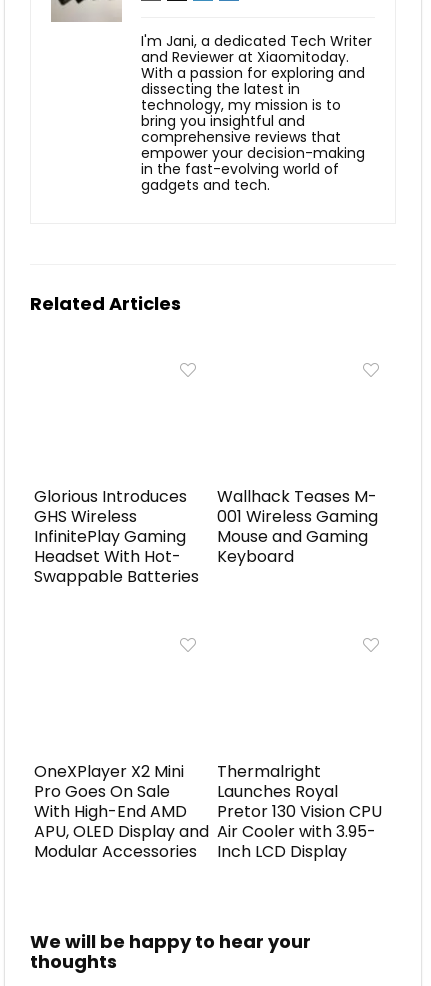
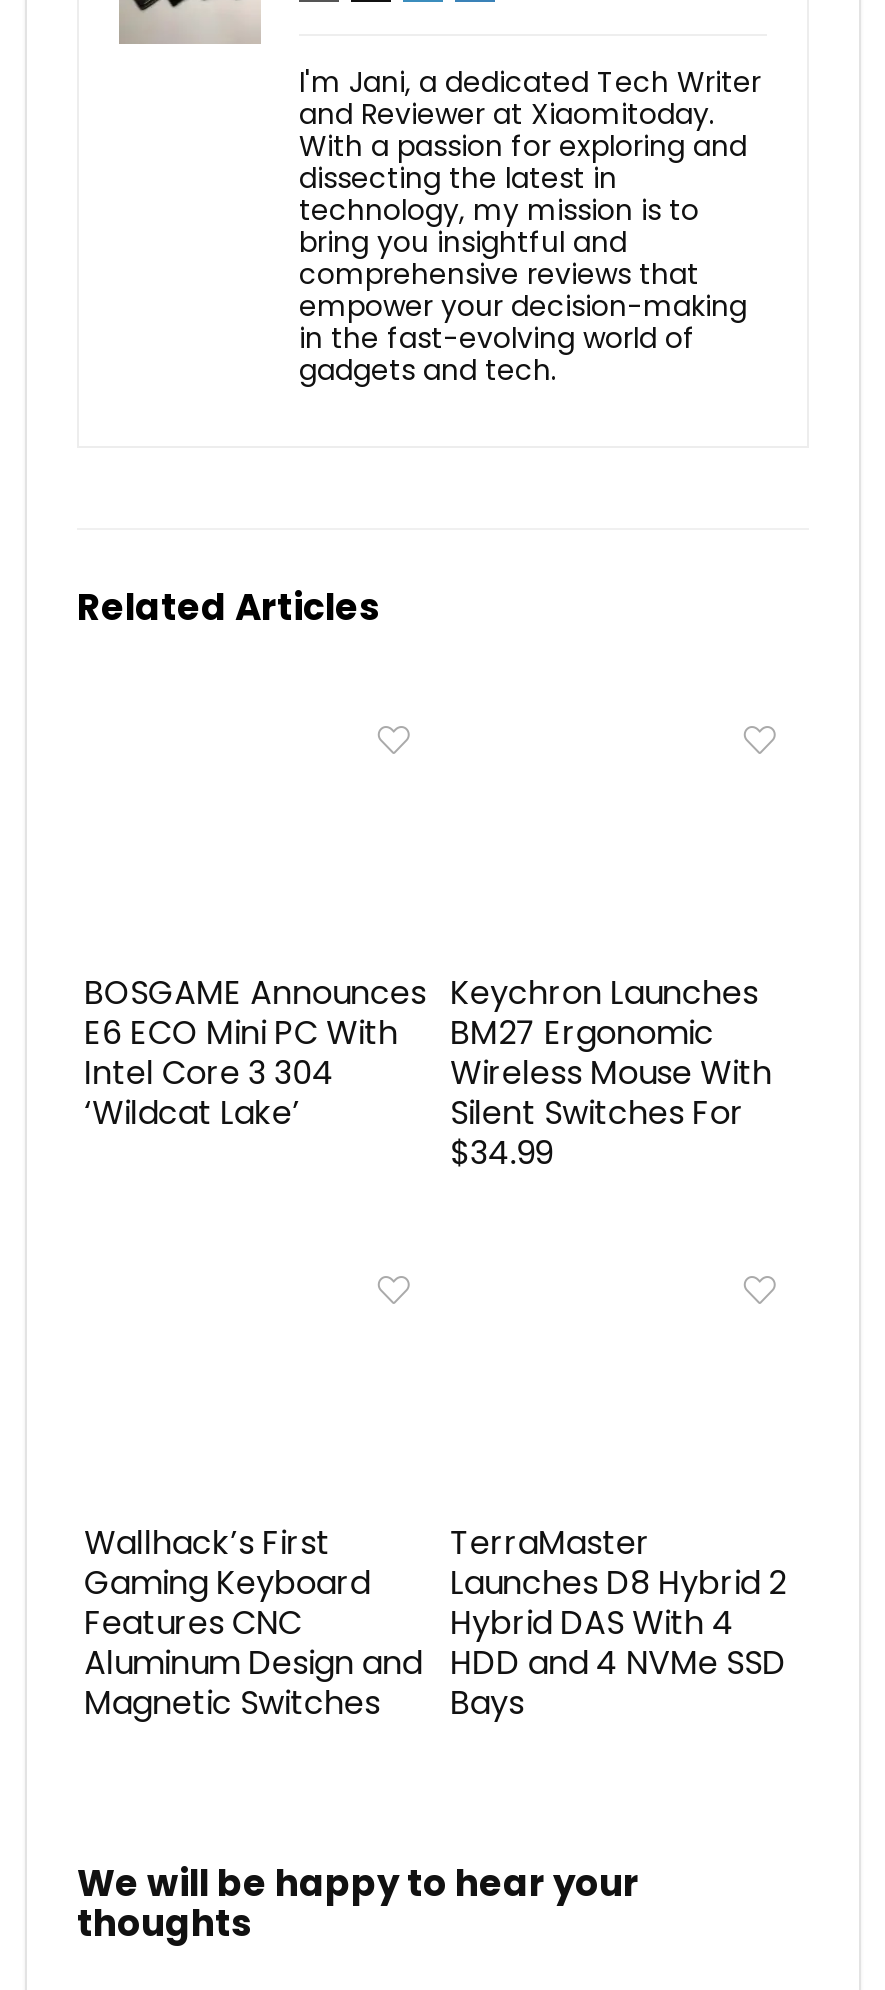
- Glorious Introduces
- GHS Wireless
- InfinitePlay Gaming
- Headset With Hot-
- Swappable Batteries
+ BOSGAME Announces
+ E6 ECO Mini PC With
+ Intel Core 3 304
+ ‘Wildcat Lake’

- Wallhack Teases M-
- 001 Wireless Gaming
- Mouse and Gaming
- Keyboard
+ Keychron Launches
+ BM27 Ergonomic
+ Wireless Mouse With
+ Silent Switches For
+ $34.99

- OneXPlayer X2 Mini
- Pro Goes On Sale
- With High-End AMD
- APU, OLED Display and
- Modular Accessories
+ Wallhack’s First
+ Gaming Keyboard
+ Features CNC
+ Aluminum Design and
+ Magnetic Switches

- Thermalright
- Launches Royal
- Pretor 130 Vision CPU
- Air Cooler with 3.95-
- Inch LCD Display
+ TerraMaster
+ Launches D8 Hybrid 2
+ Hybrid DAS With 4
+ HDD and 4 NVMe SSD
+ Bays
